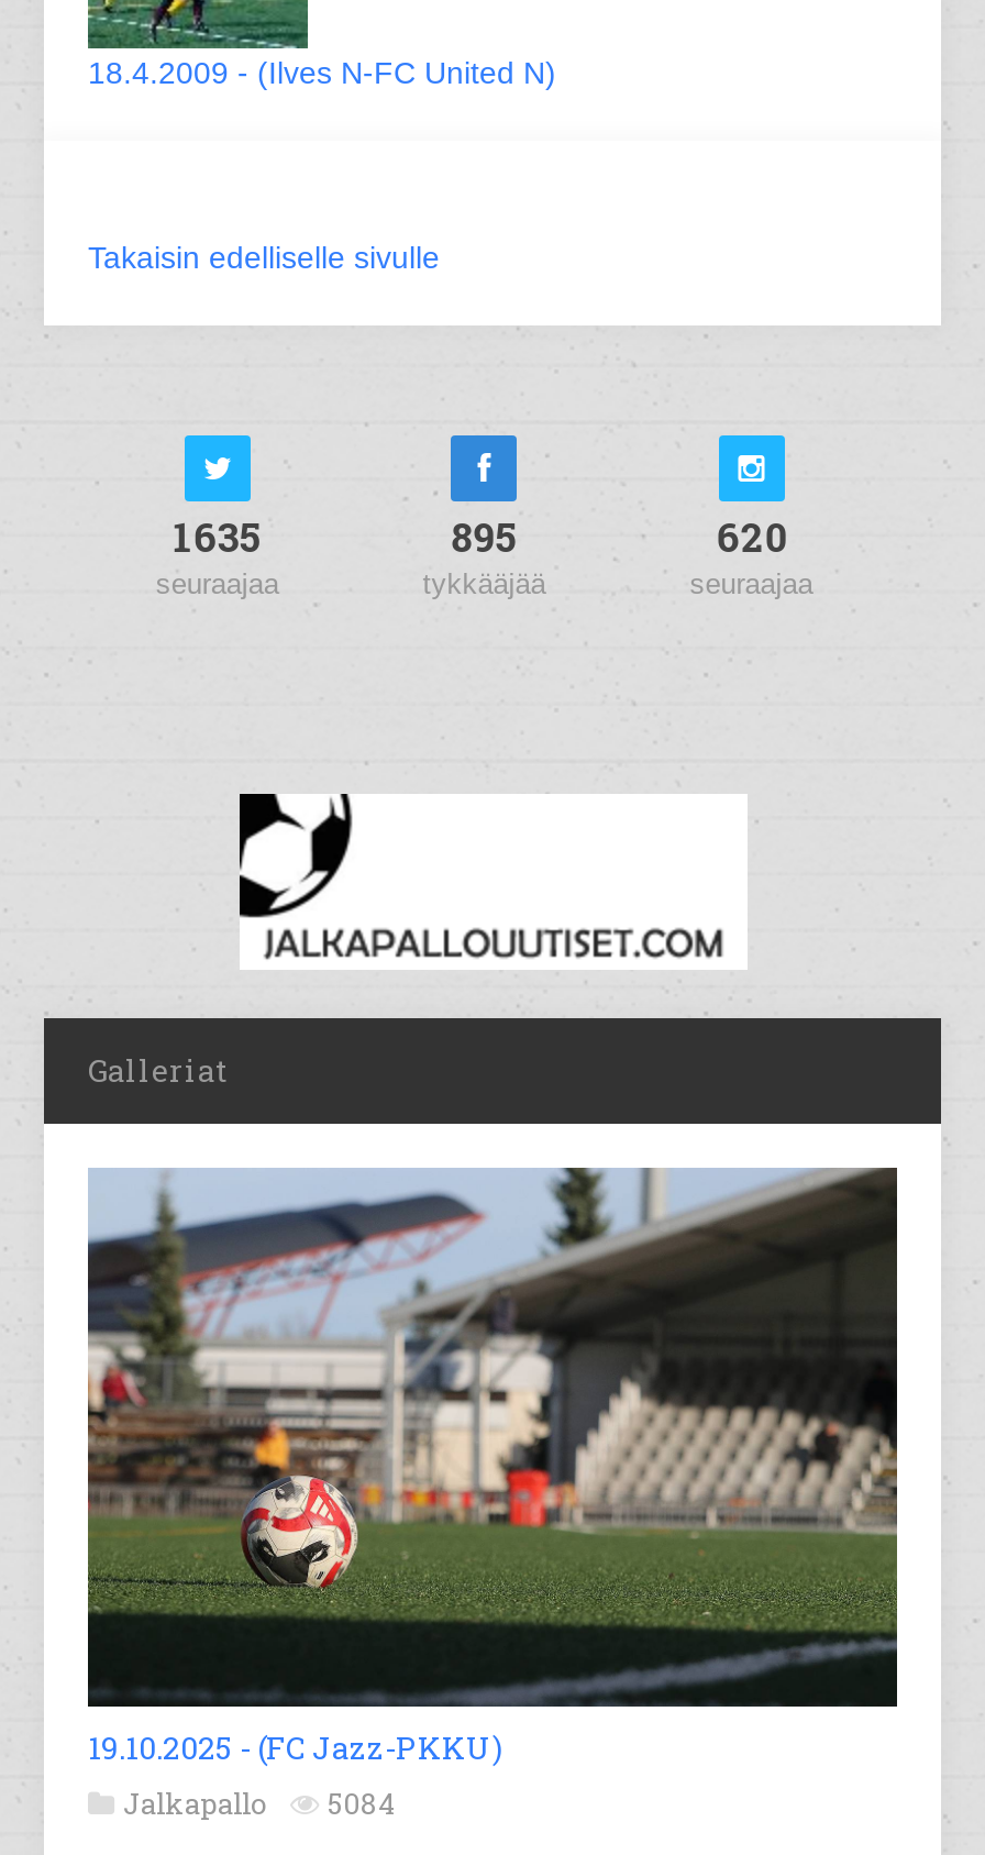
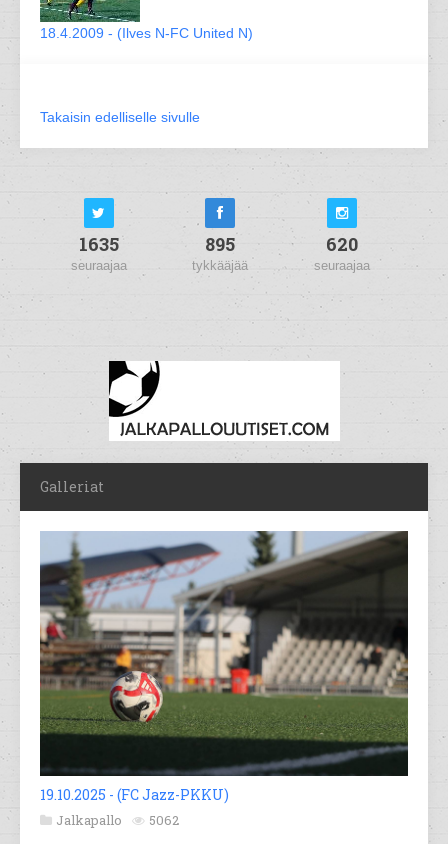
- Jalkapallo 5084
+ Jalkapallo 5062
